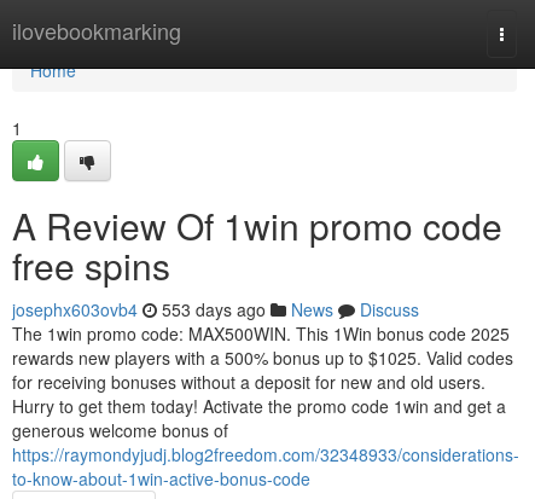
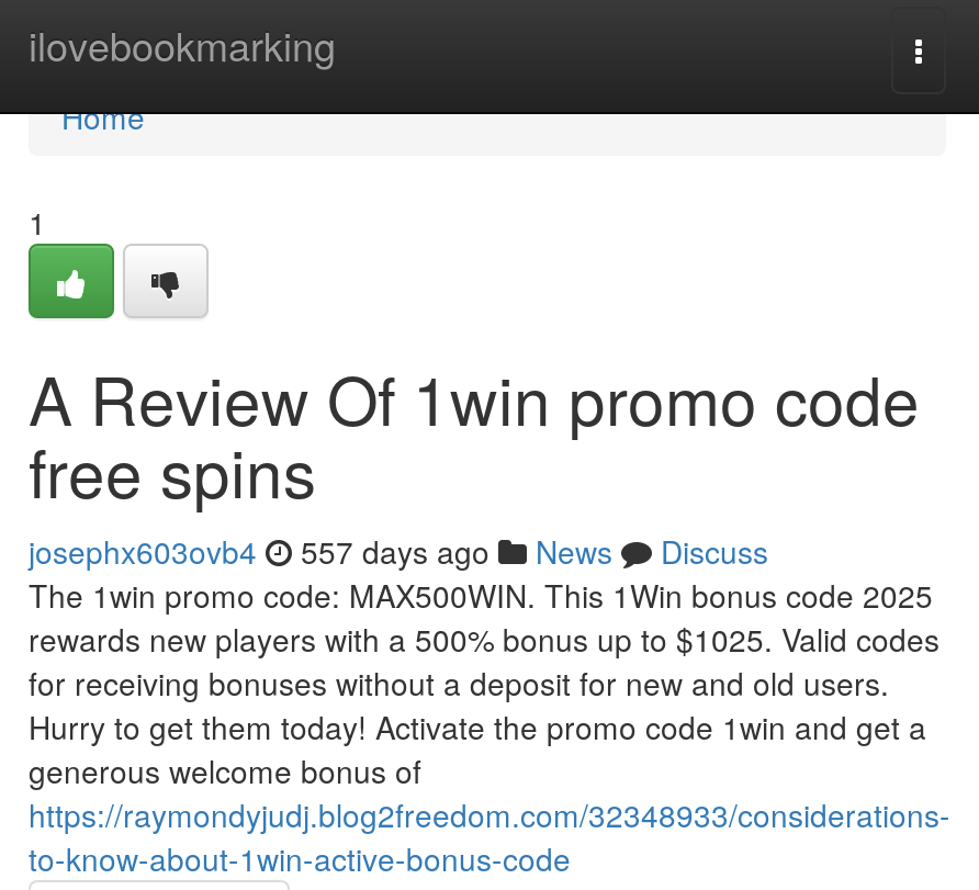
- josephx603ovb4 553 days ago News Discuss
+ josephx603ovb4 557 days ago News Discuss
